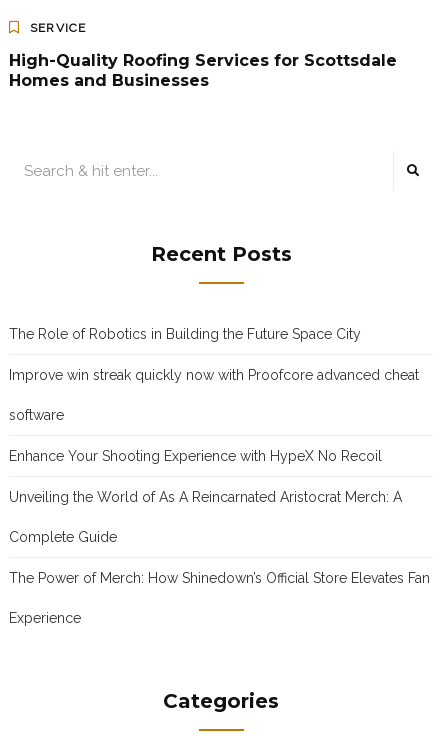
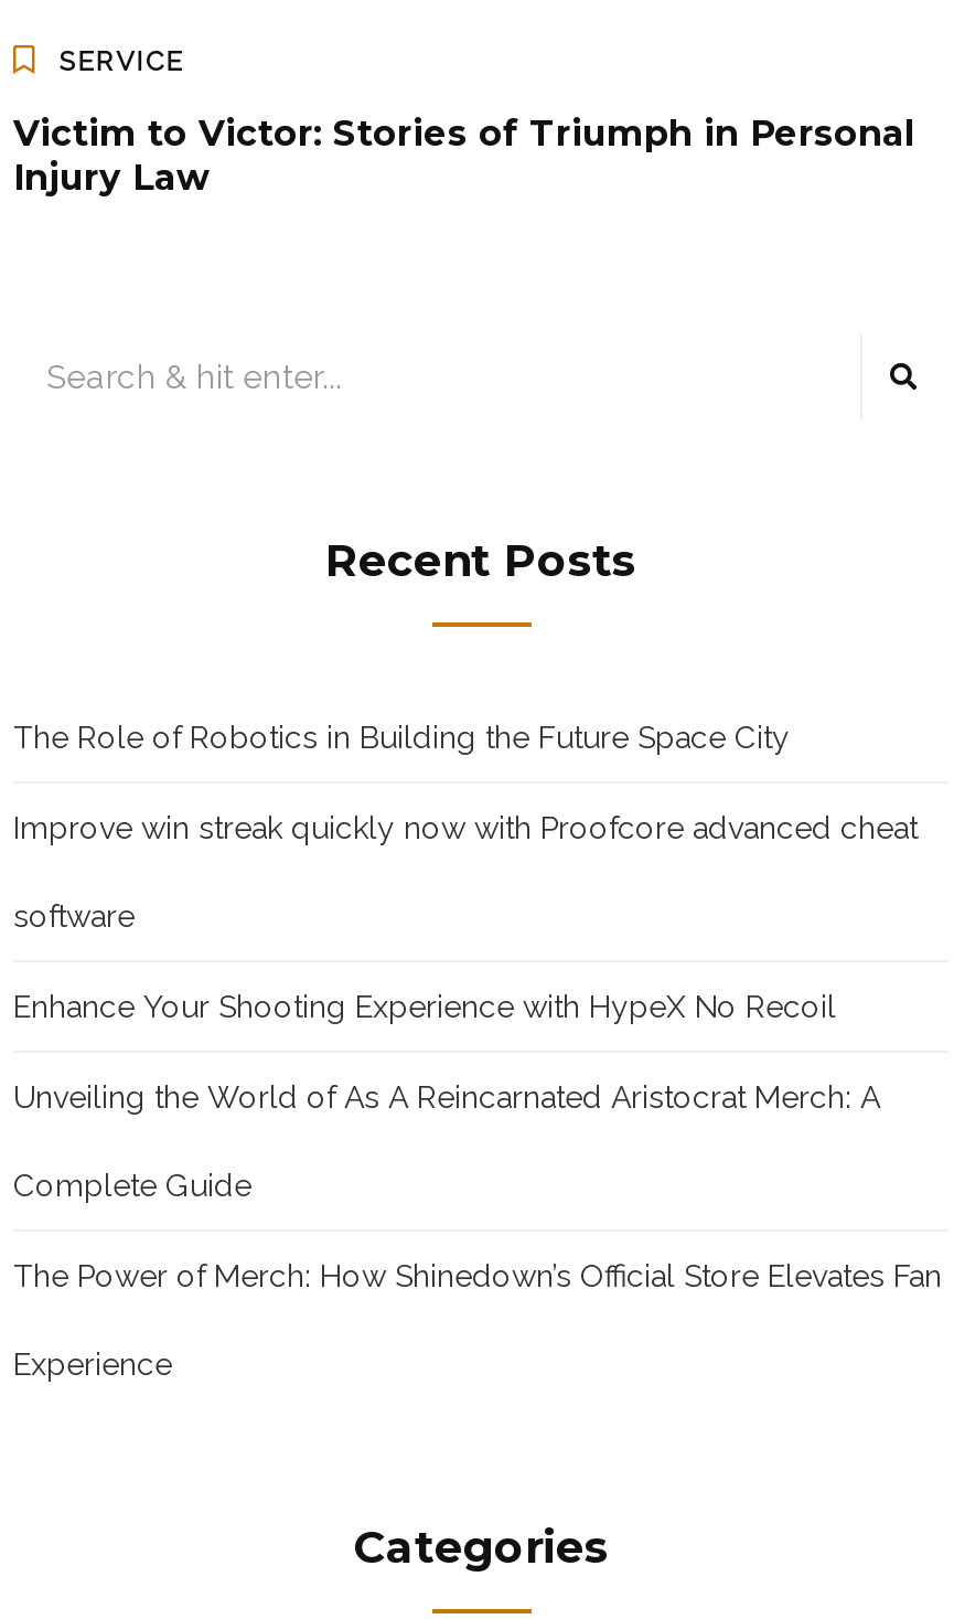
- High-Quality Roofing Services for Scottsdale
- Homes and Businesses
+ Victim to Victor: Stories of Triumph in Personal
+ Injury Law
